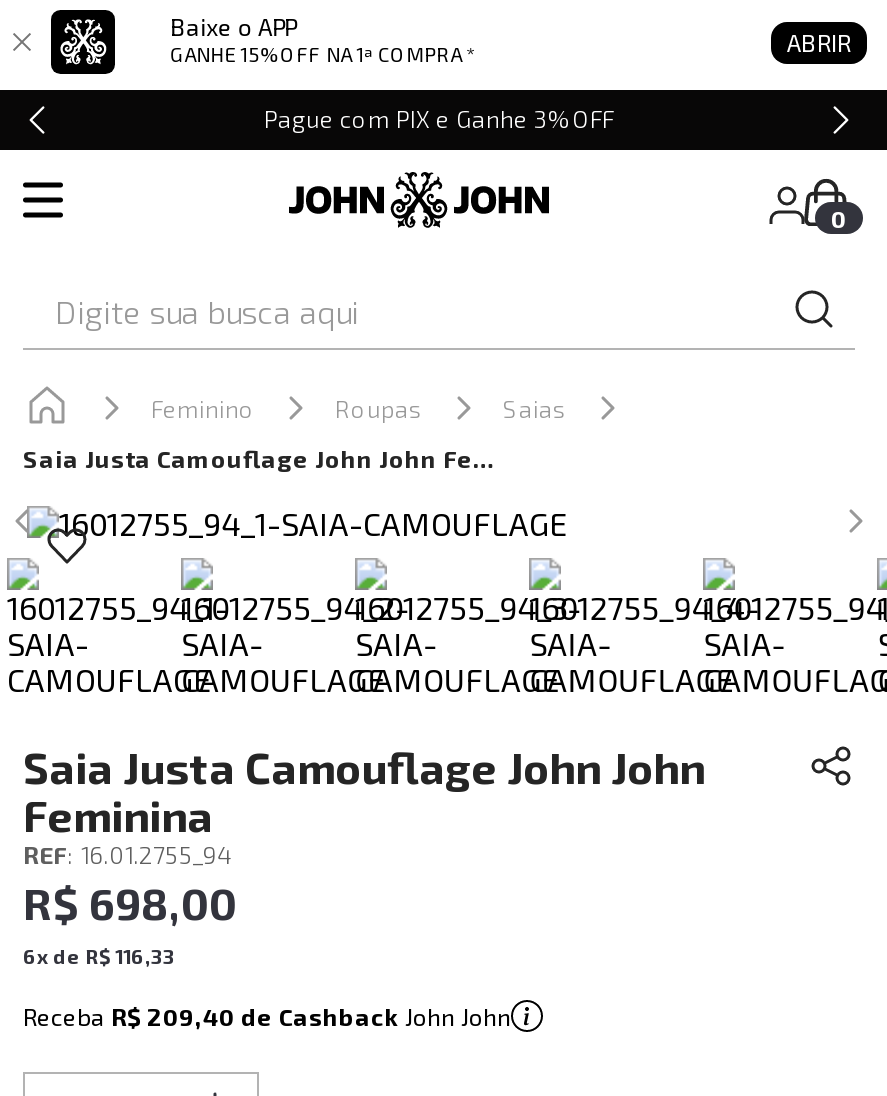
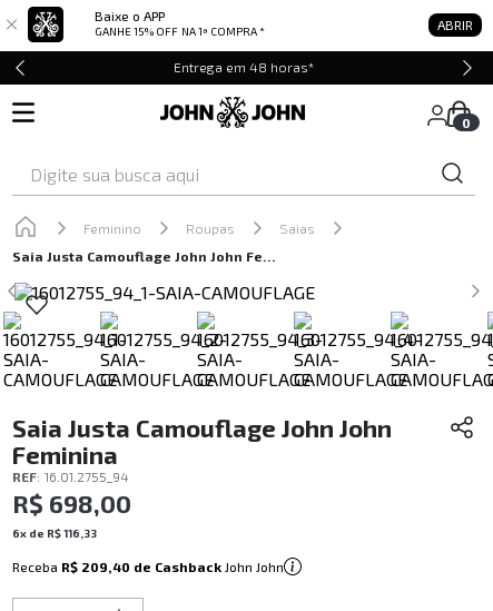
- Pague com PIX e Ganhe 3%OFF
+ Entrega em 48 horas*
